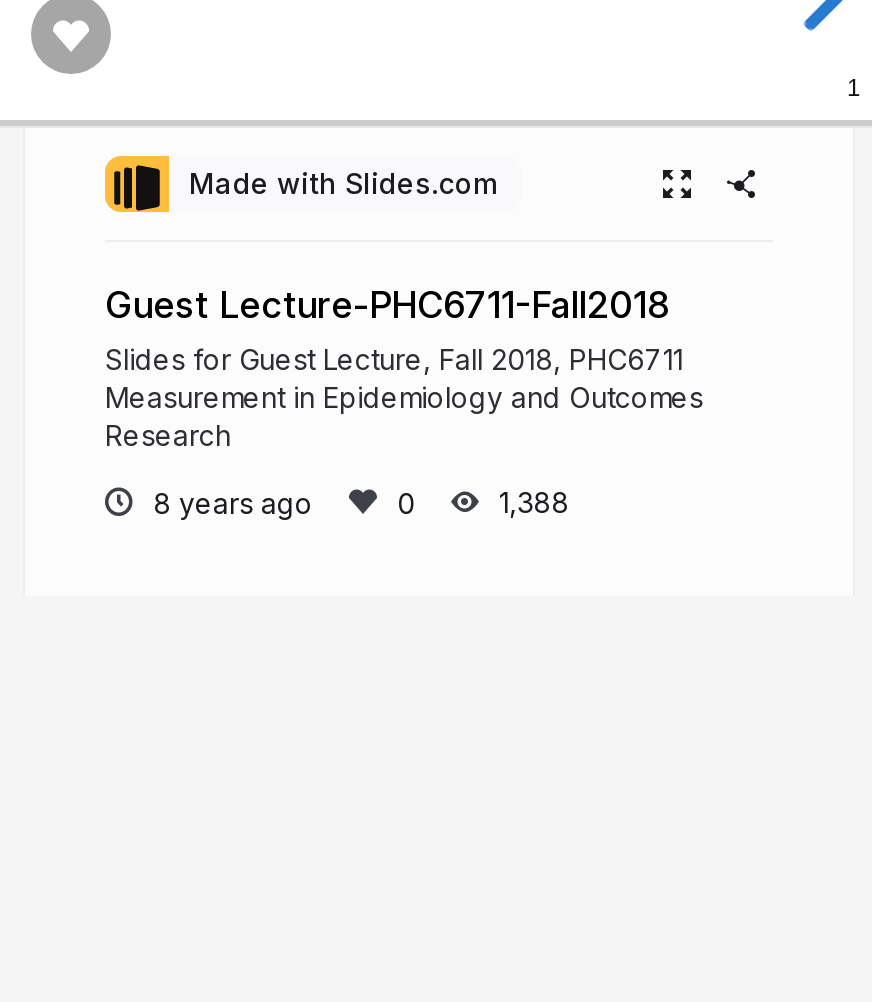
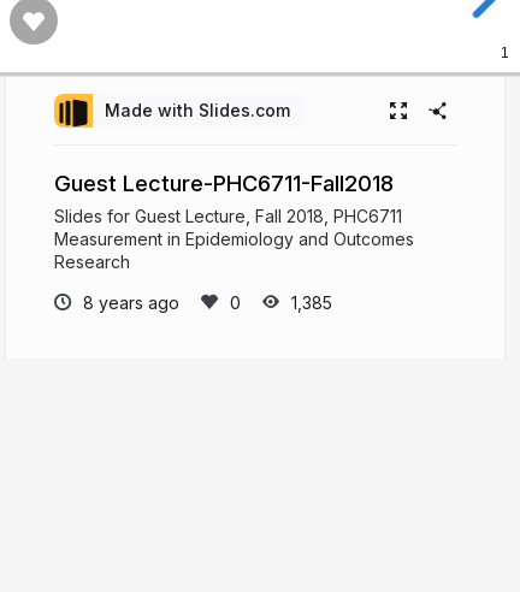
- 1,388
+ 1,385
